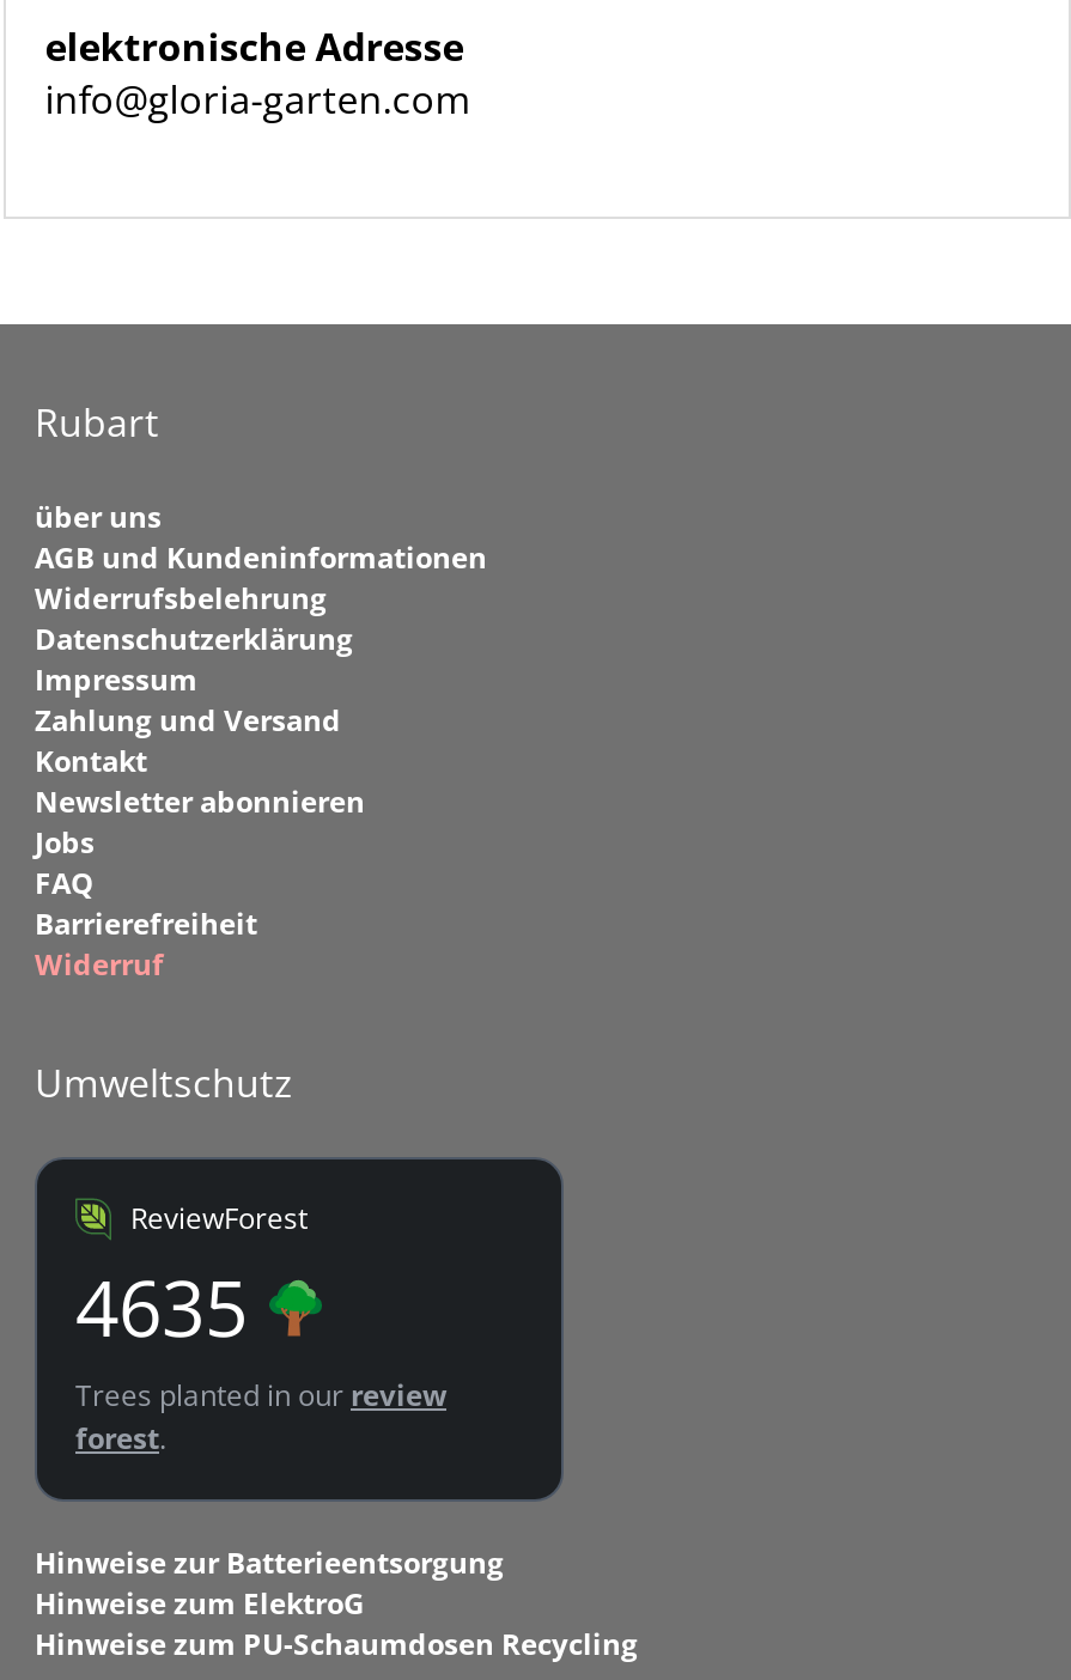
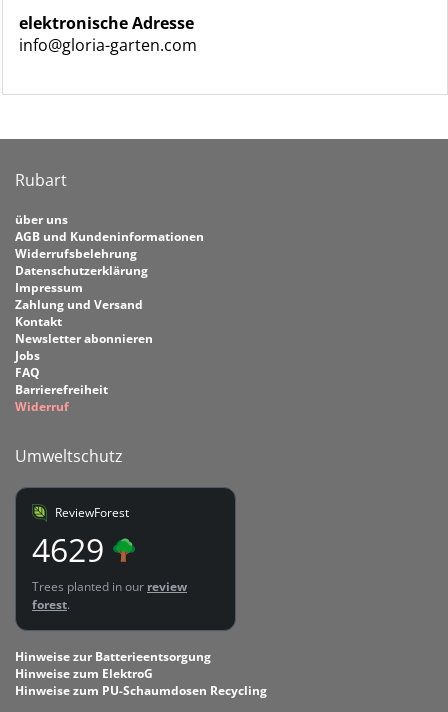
- 4635
+ 4629
